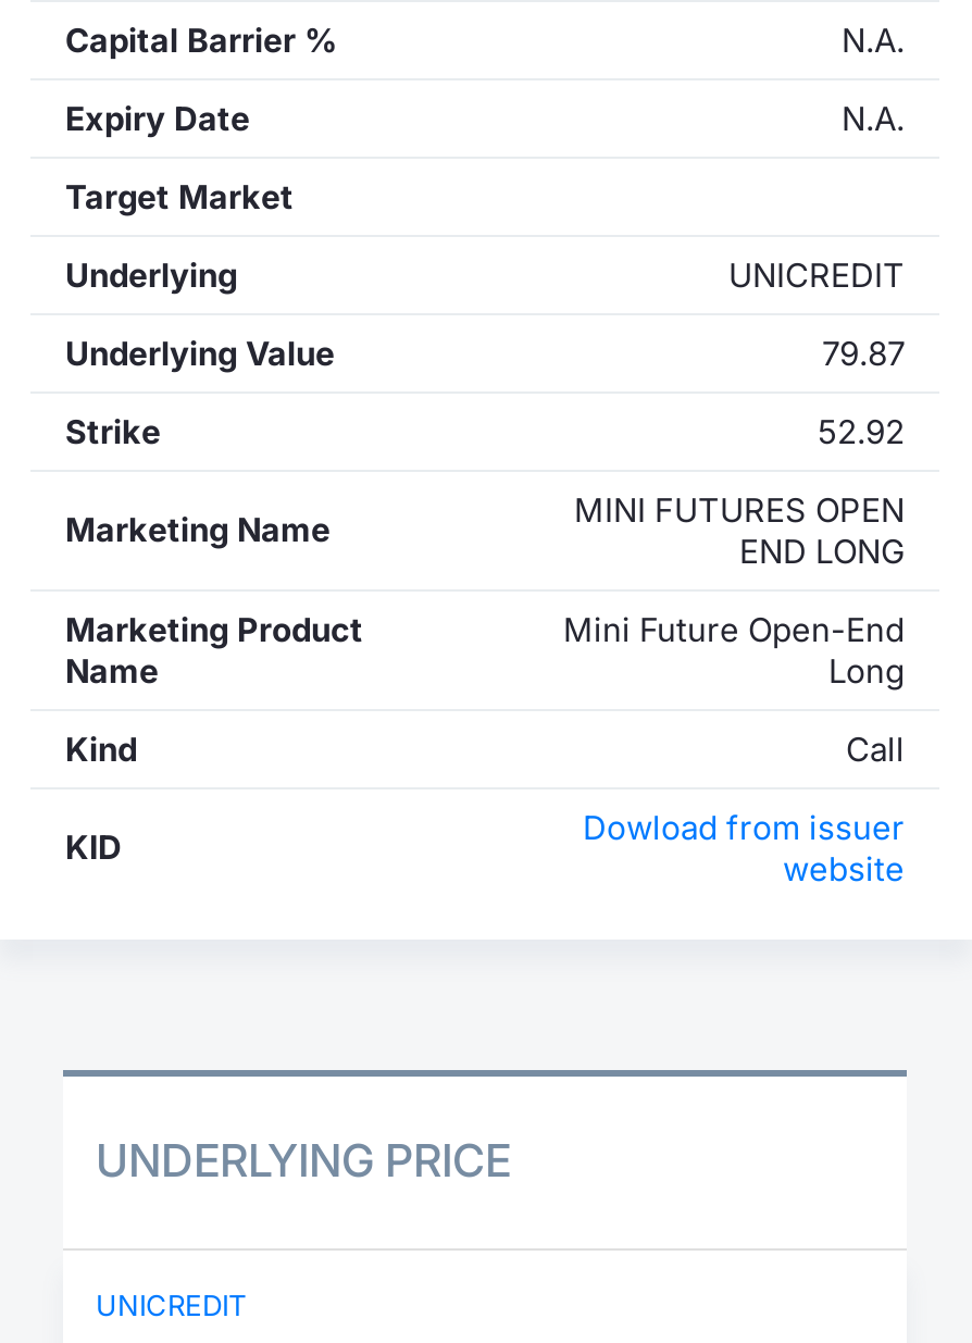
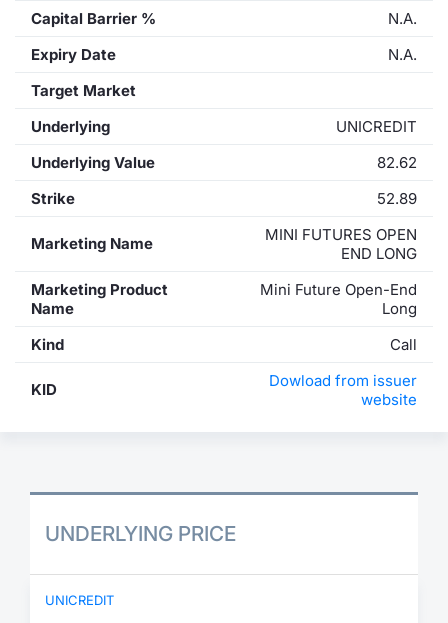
- 79.87
+ 82.62

- 52.92
+ 52.89
